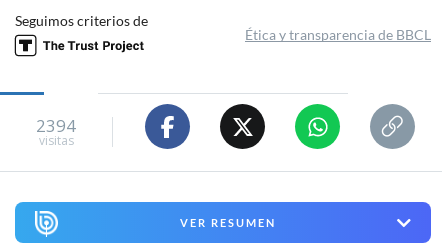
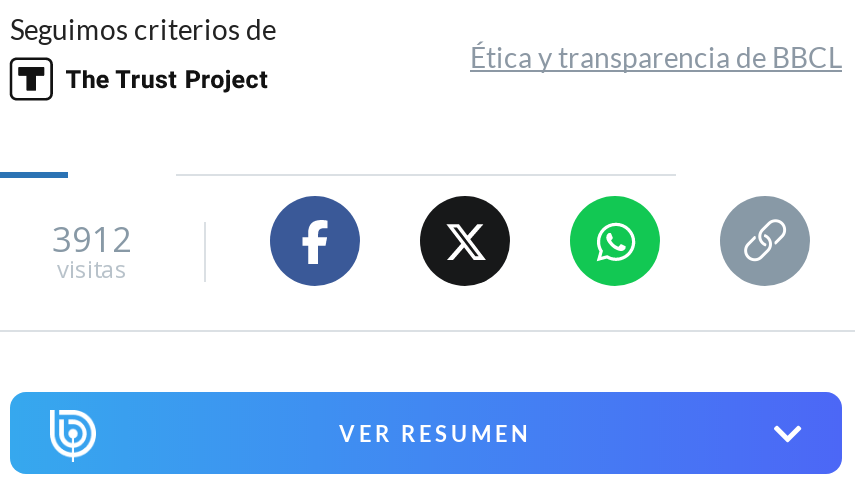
- 2394
+ 3912
